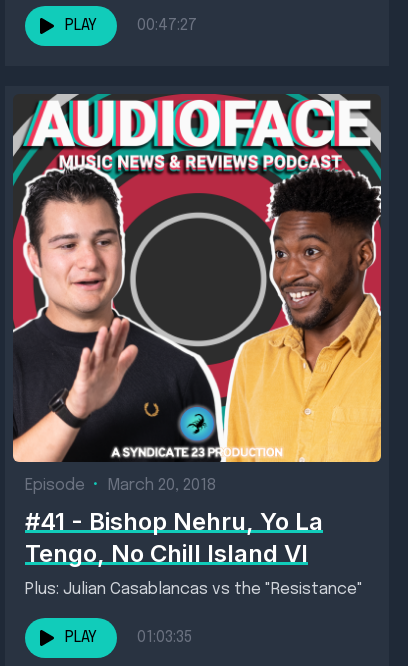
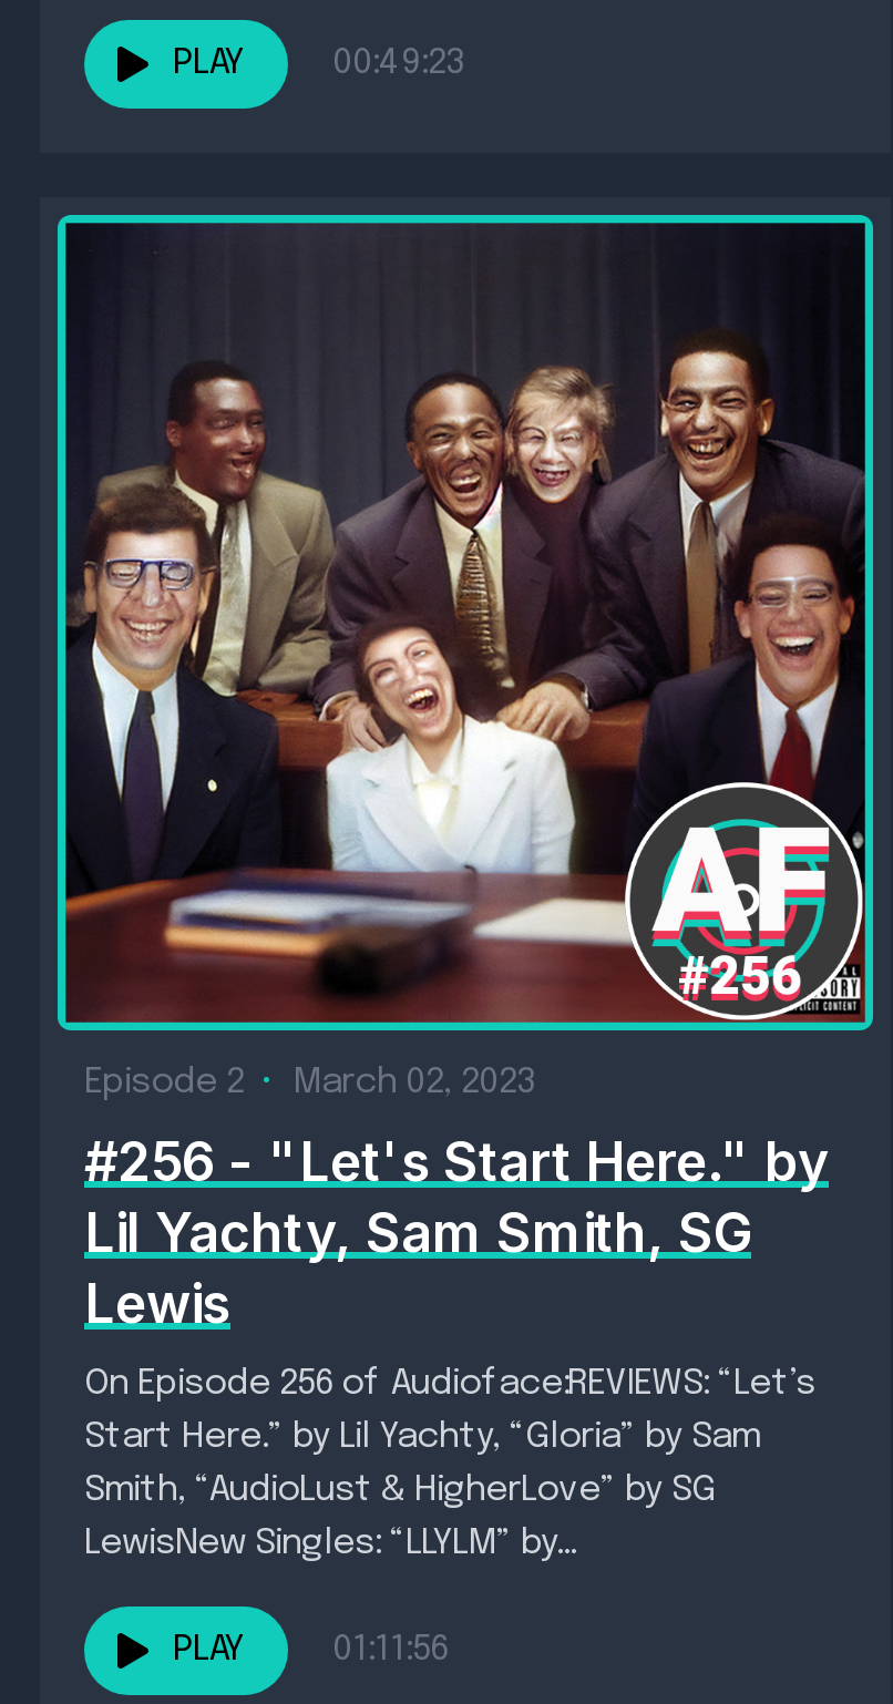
- 00:47:27
+ 00:49:23

- [image]
- Episode • March 20, 2018
- #41 - Bishop Nehru, Yo La
- Tengo, No Chill Island VI
- Plus: Julian Casablancas vs the "Resistance"
+ [image]
+ Episode 2 • March 02, 2023
+ #256 - "Let's Start Here." by
+ Lil Yachty, Sam Smith, SG
+ Lewis
+ On Episode 256 of Audioface:REVIEWS: “Let’s
+ Start Here.” by Lil Yachty, “Gloria” by Sam
+ Smith, “AudioLust & HigherLove” by SG
+ LewisNew Singles: “LLYLM” by...

- 01:03:35
+ 01:11:56
